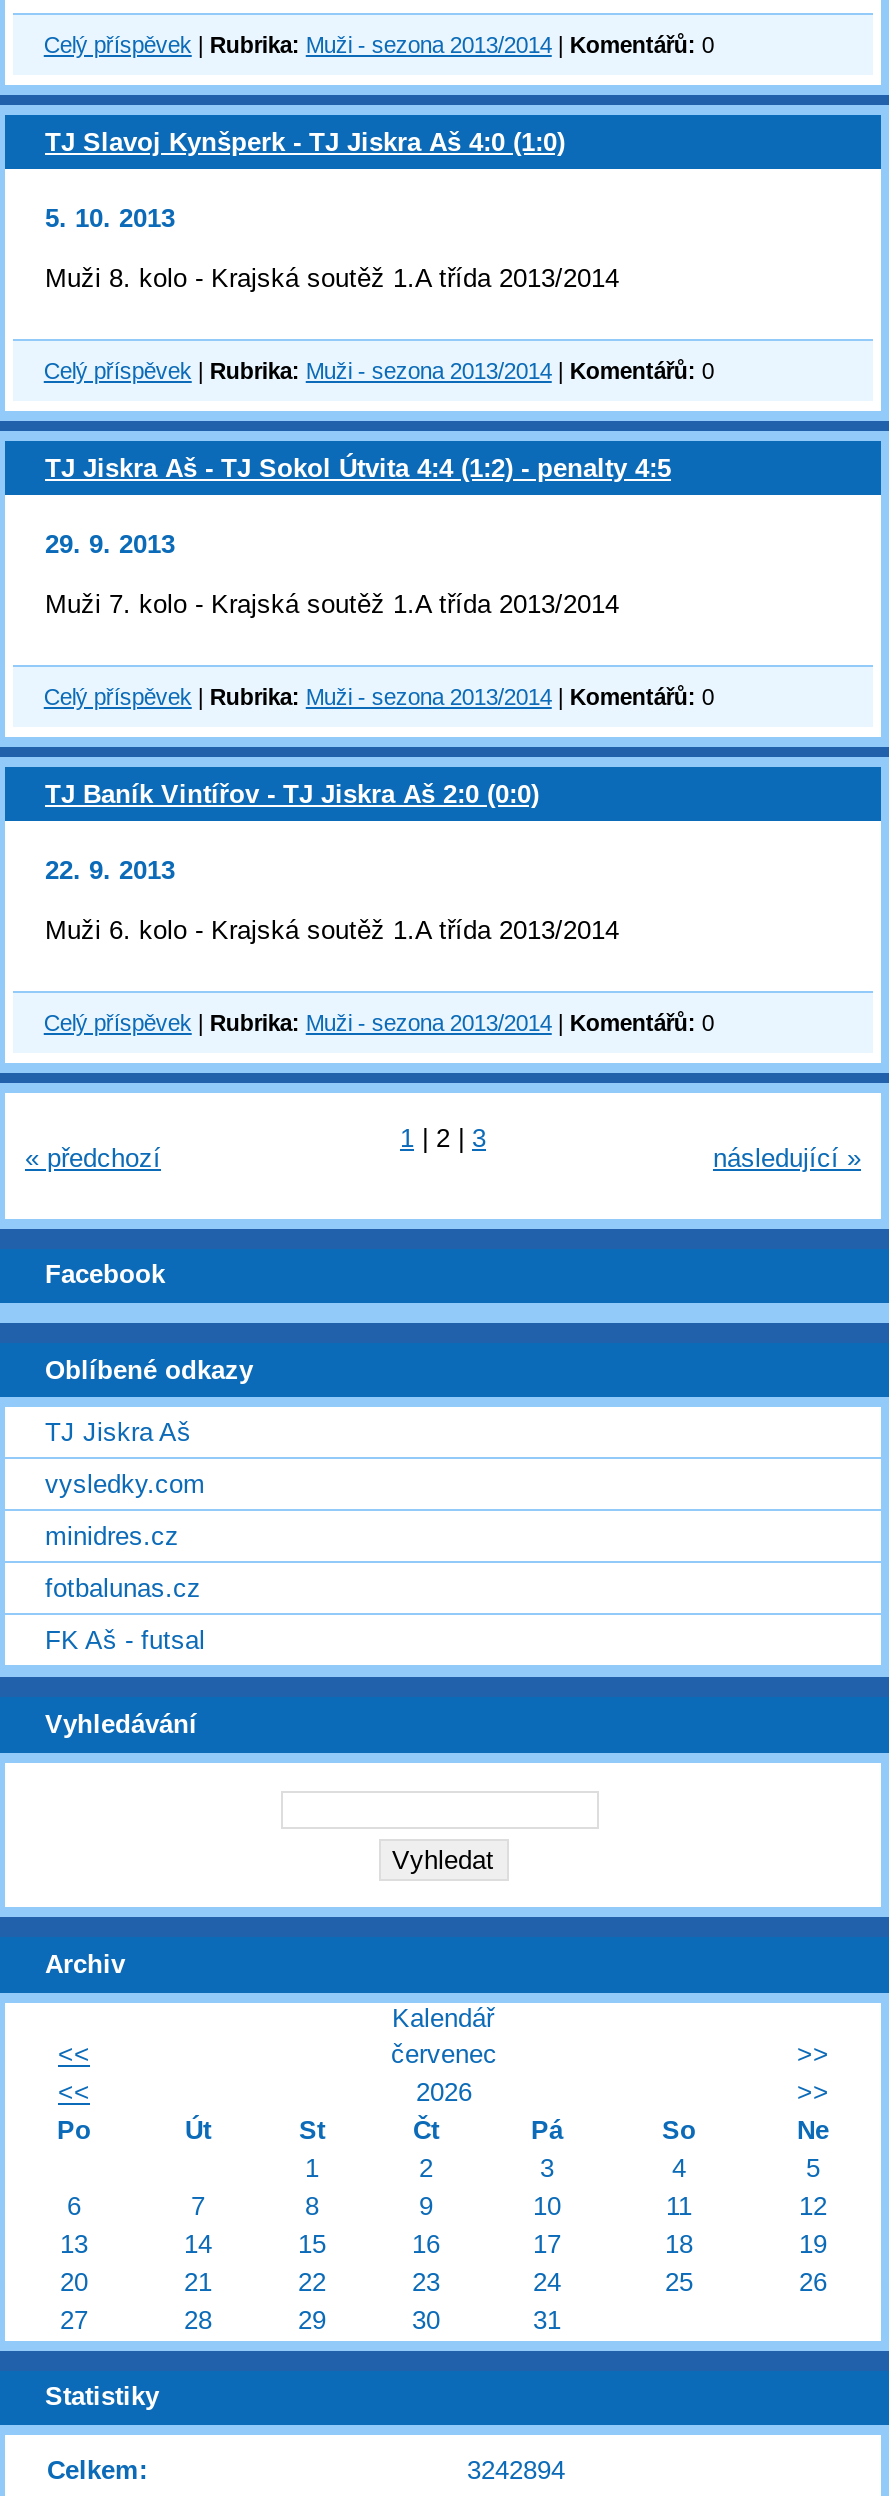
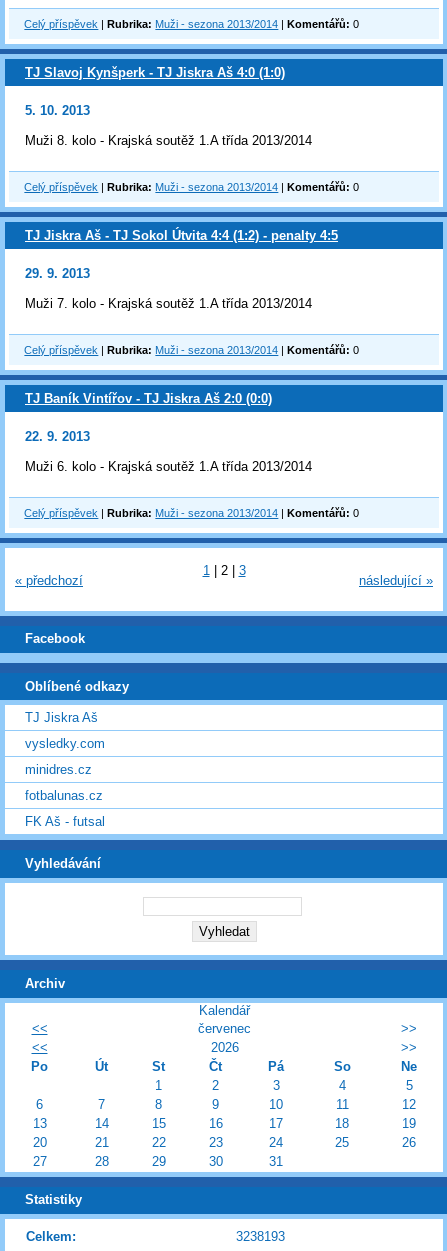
- 3242894
+ 3238193
